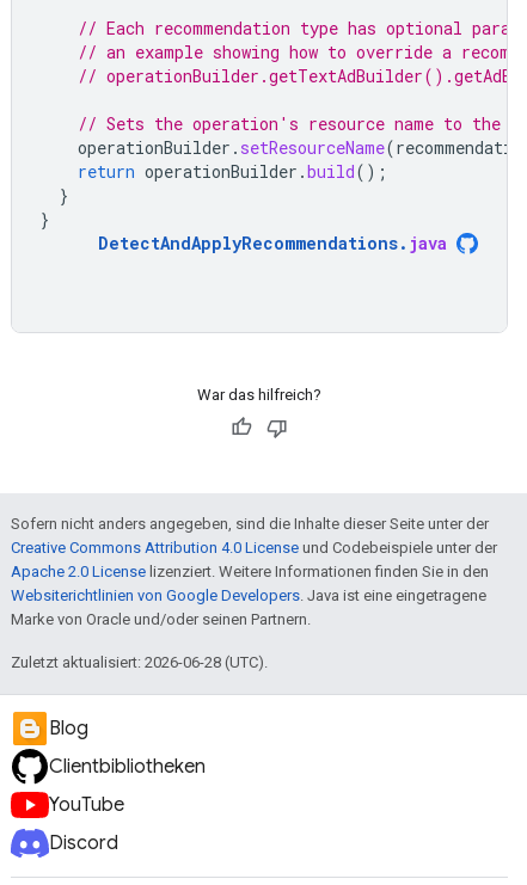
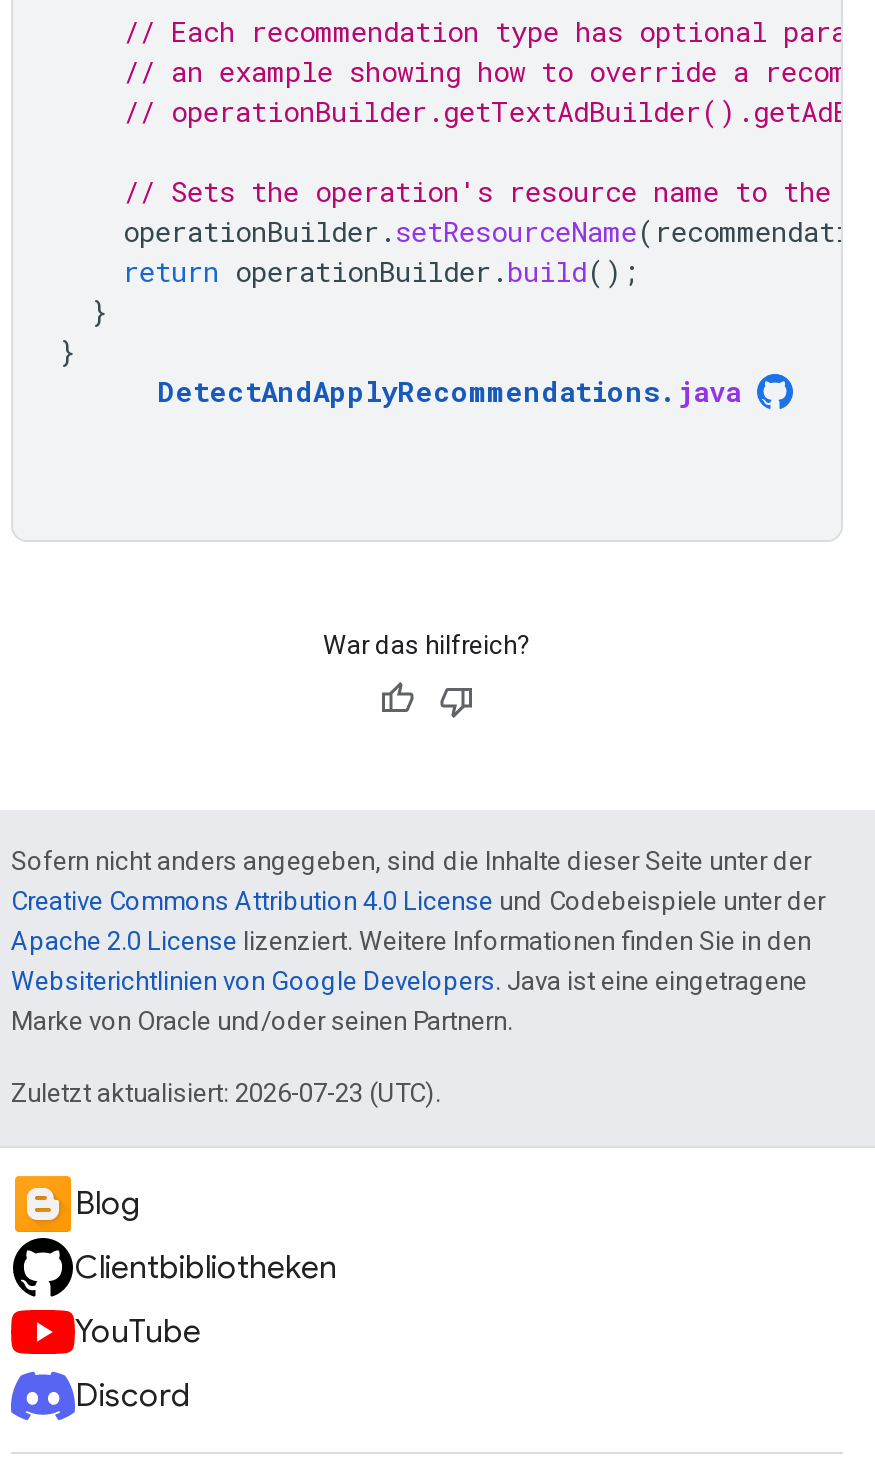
- Zuletzt aktualisiert: 2026-06-28 (UTC).
+ Zuletzt aktualisiert: 2026-07-23 (UTC).
